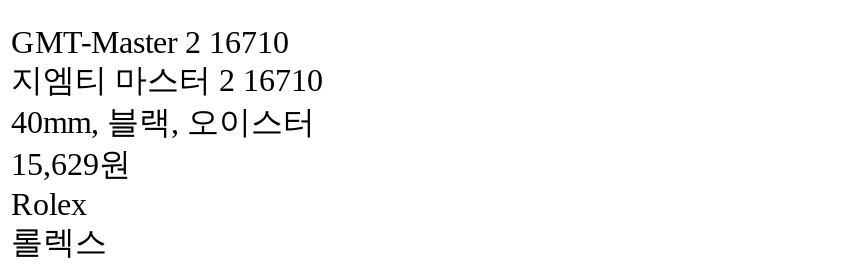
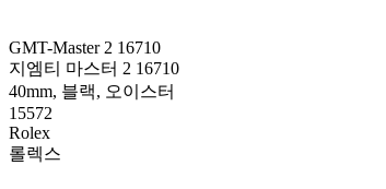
- 15,629원
+ 15572
